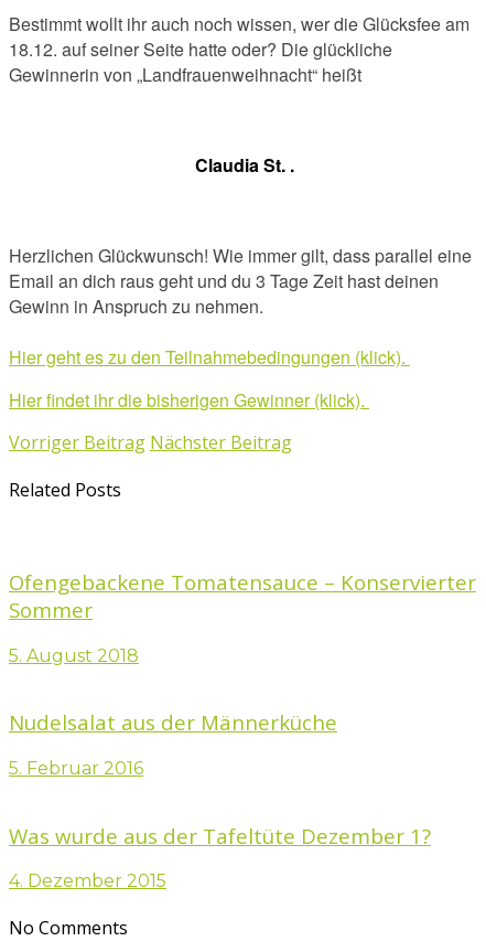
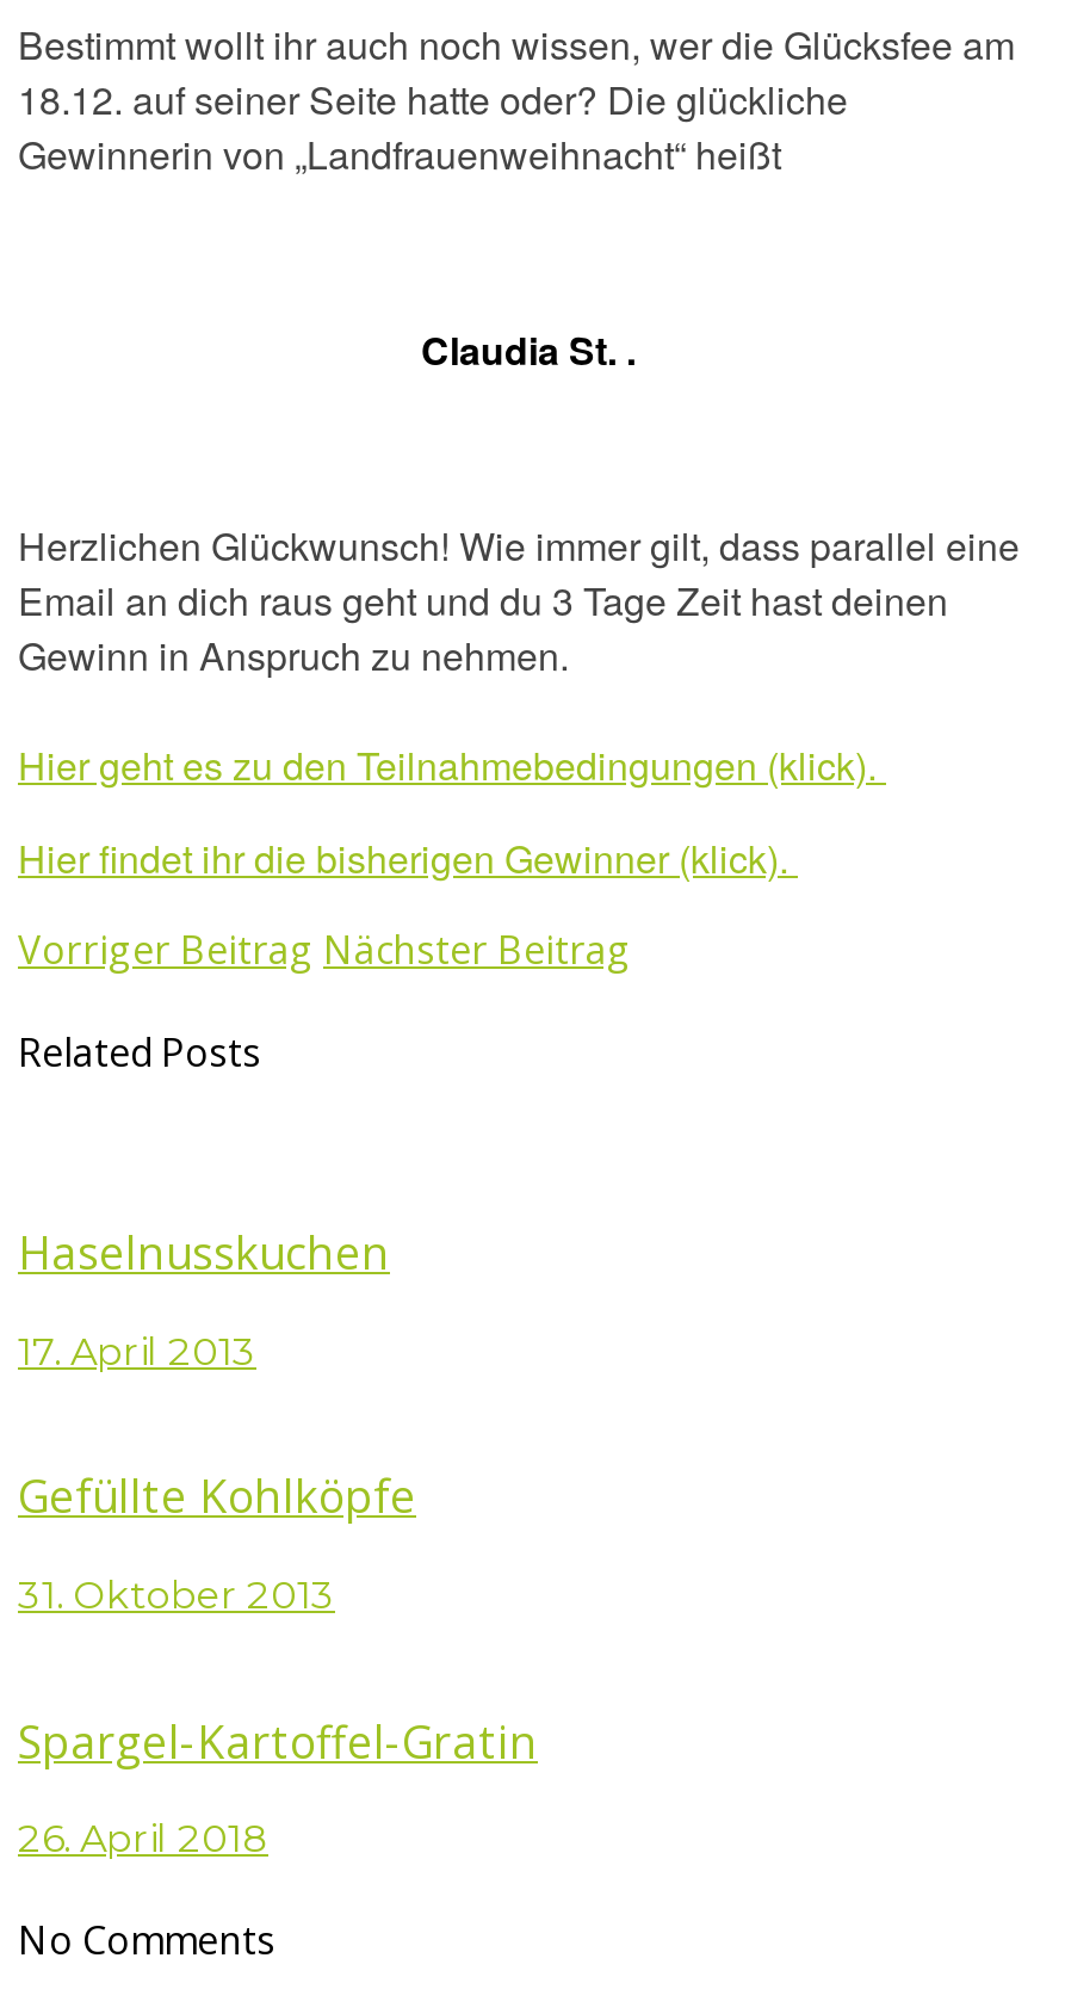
- Ofengebackene Tomatensauce – Konservierter
- Sommer
+ Haselnusskuchen

- 5. August 2018
+ 17. April 2013

- Nudelsalat aus der Männerküche
+ Gefüllte Kohlköpfe

- 5. Februar 2016
+ 31. Oktober 2013

- Was wurde aus der Tafeltüte Dezember 1?
+ Spargel-Kartoffel-Gratin

- 4. Dezember 2015
+ 26. April 2018
